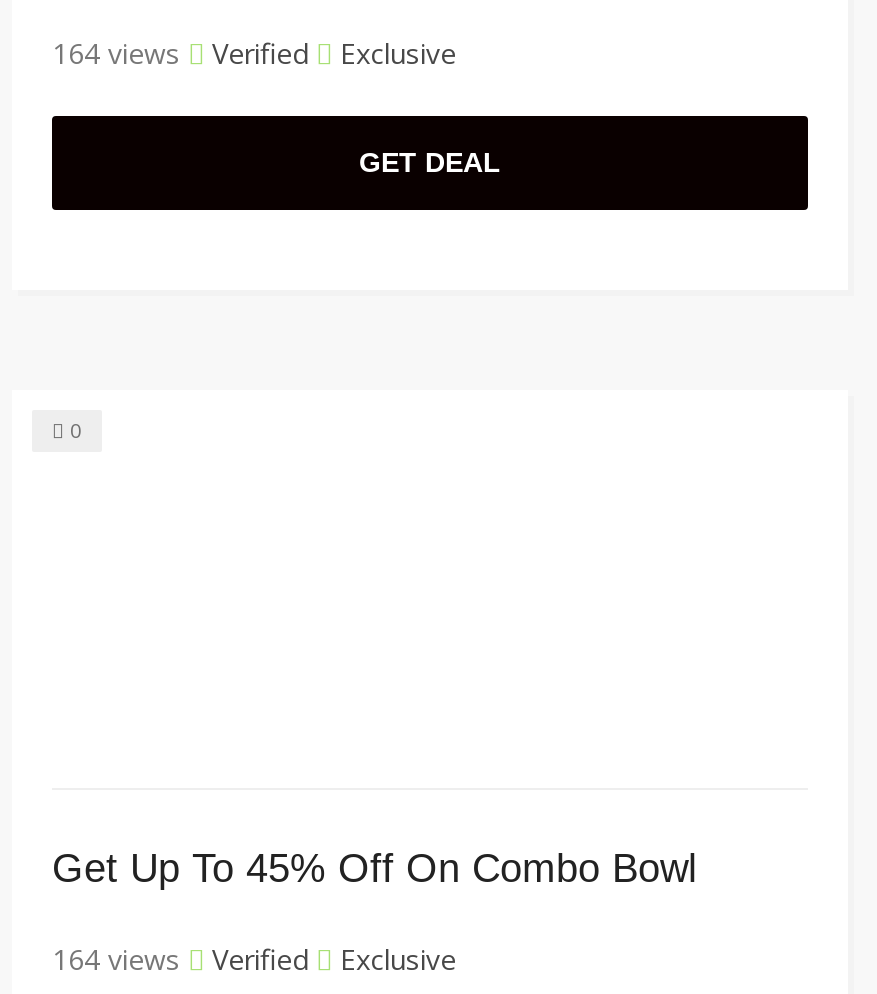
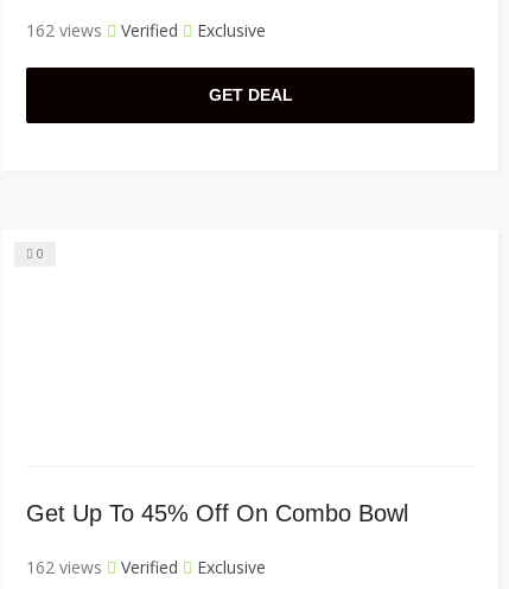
- 164 views Verified Exclusive
+ 162 views Verified Exclusive

- 164 views Verified Exclusive
+ 162 views Verified Exclusive
